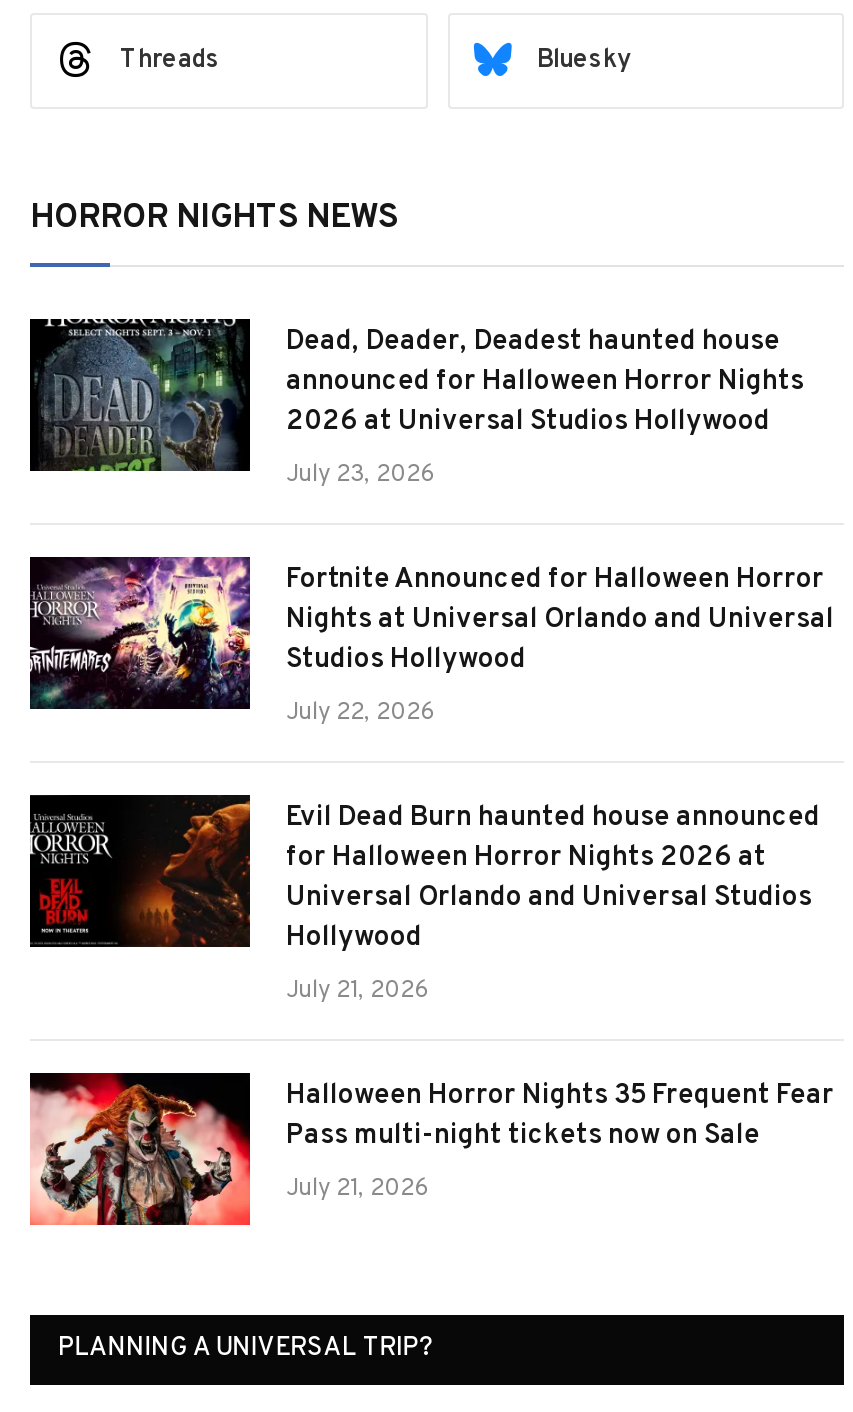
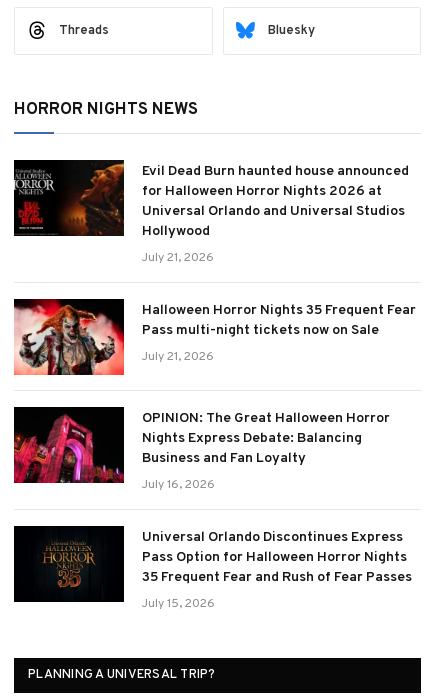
- [image]
- Dead, Deader, Deadest haunted house
- announced for Halloween Horror Nights
- 2026 at Universal Studios Hollywood
- July 23, 2026
- Fortnite Announced for Halloween Horror
- Nights at Universal Orlando and Universal
- Studios Hollywood
- July 22, 2026

- [image]

moved up: [image] | Evil Dead Burn haunted house announced | for Halloween Horror Nights 2026 at | ... | Pass multi-night tickets now on Sale | July 21, 2026

+ [image]
+ OPINION: The Great Halloween Horror
+ Nights Express Debate: Balancing
+ Business and Fan Loyalty
+ July 16, 2026
+ Universal Orlando Discontinues Express
+ Pass Option for Halloween Horror Nights
+ 35 Frequent Fear and Rush of Fear Passes
+ July 15, 2026

+ [image]
